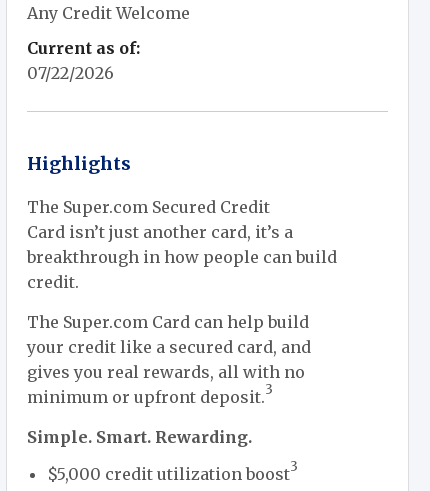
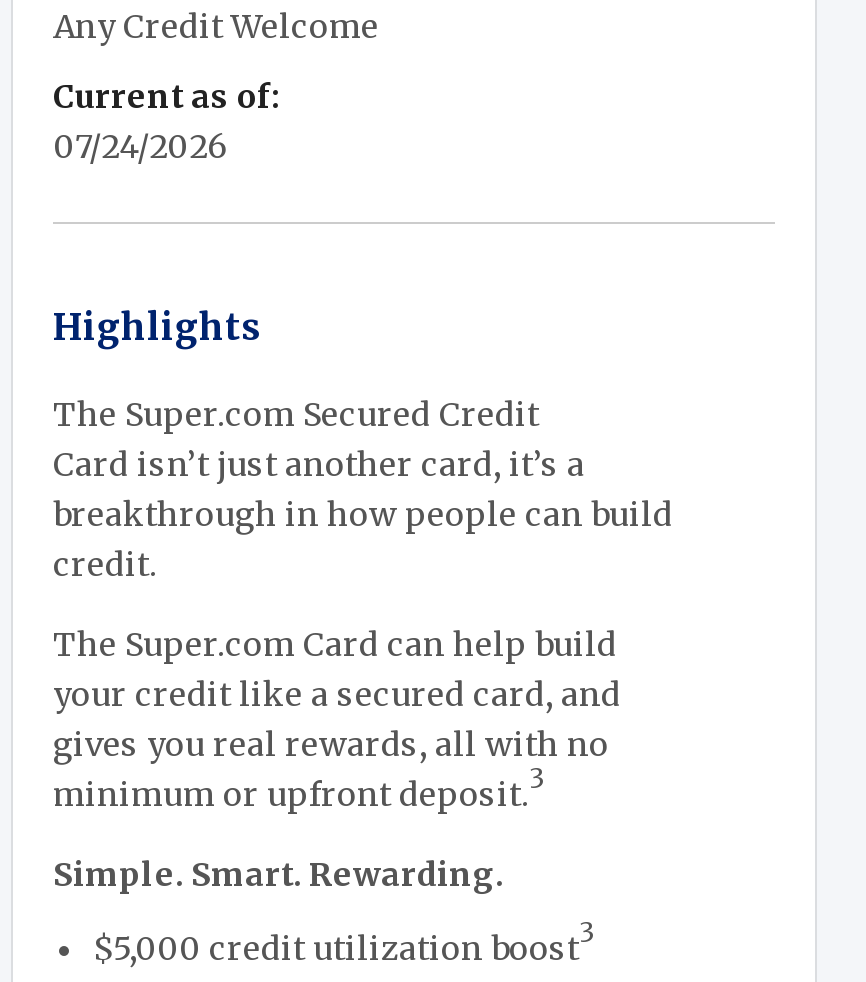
- 07/22/2026
+ 07/24/2026
